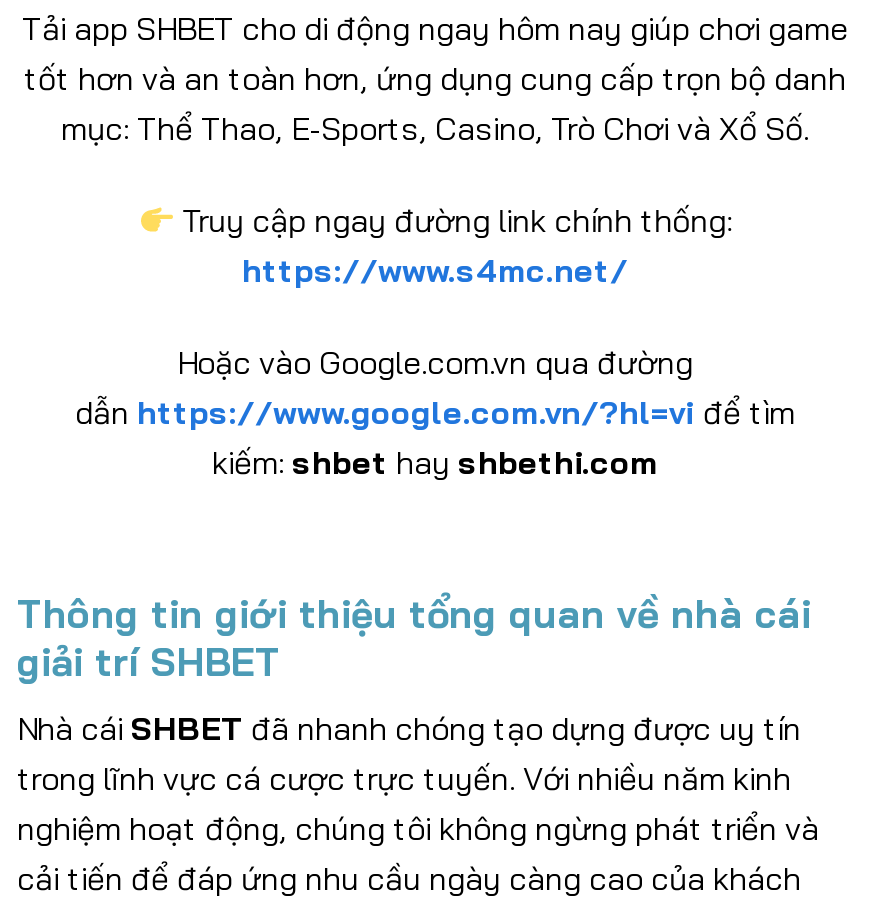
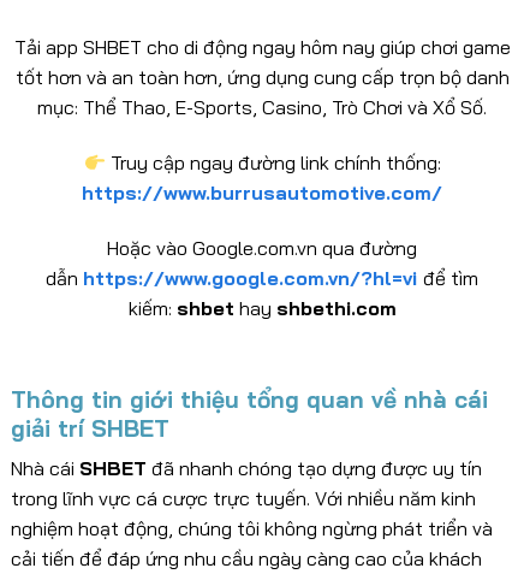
- https://www.s4mc.net/
+ https://www.burrusautomotive.com/
